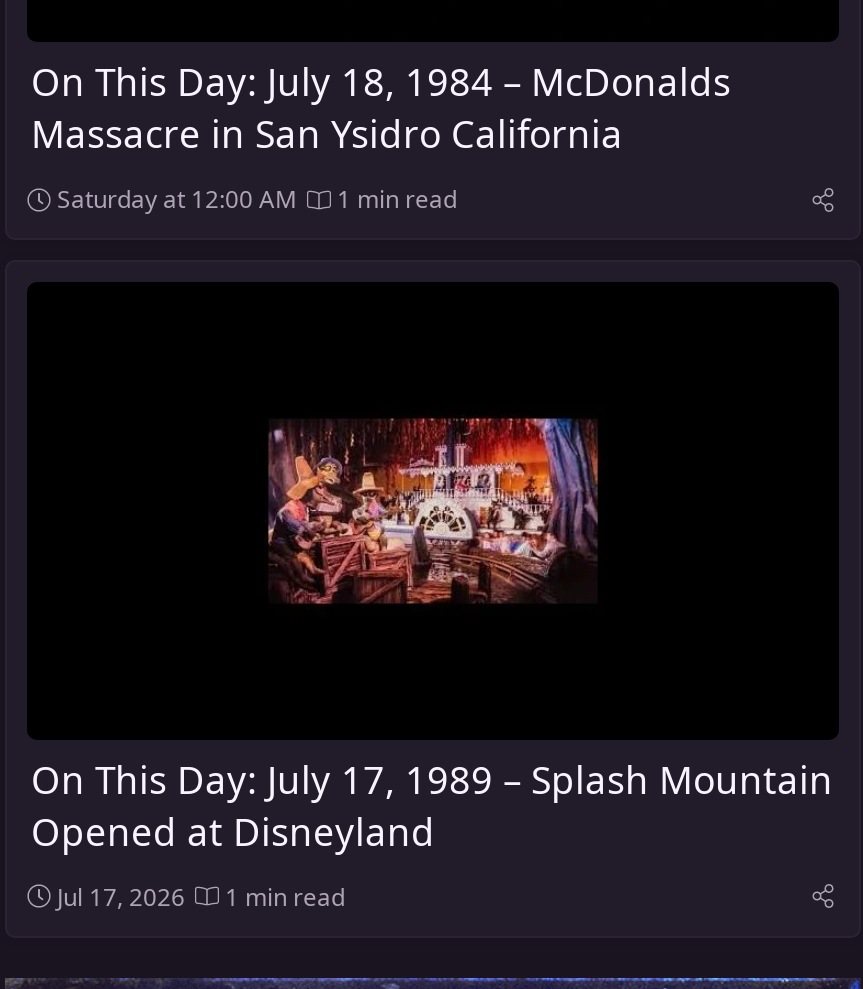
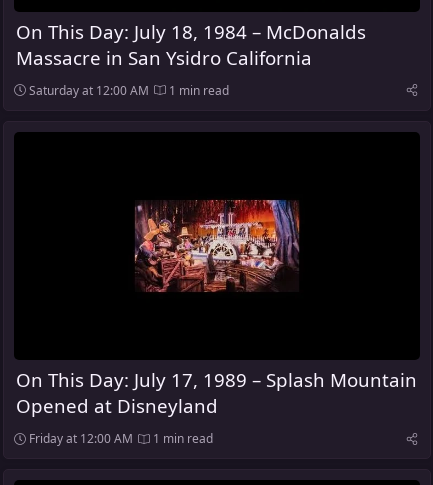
- Jul 17, 2026 1 min read
+ Friday at 12:00 AM 1 min read
